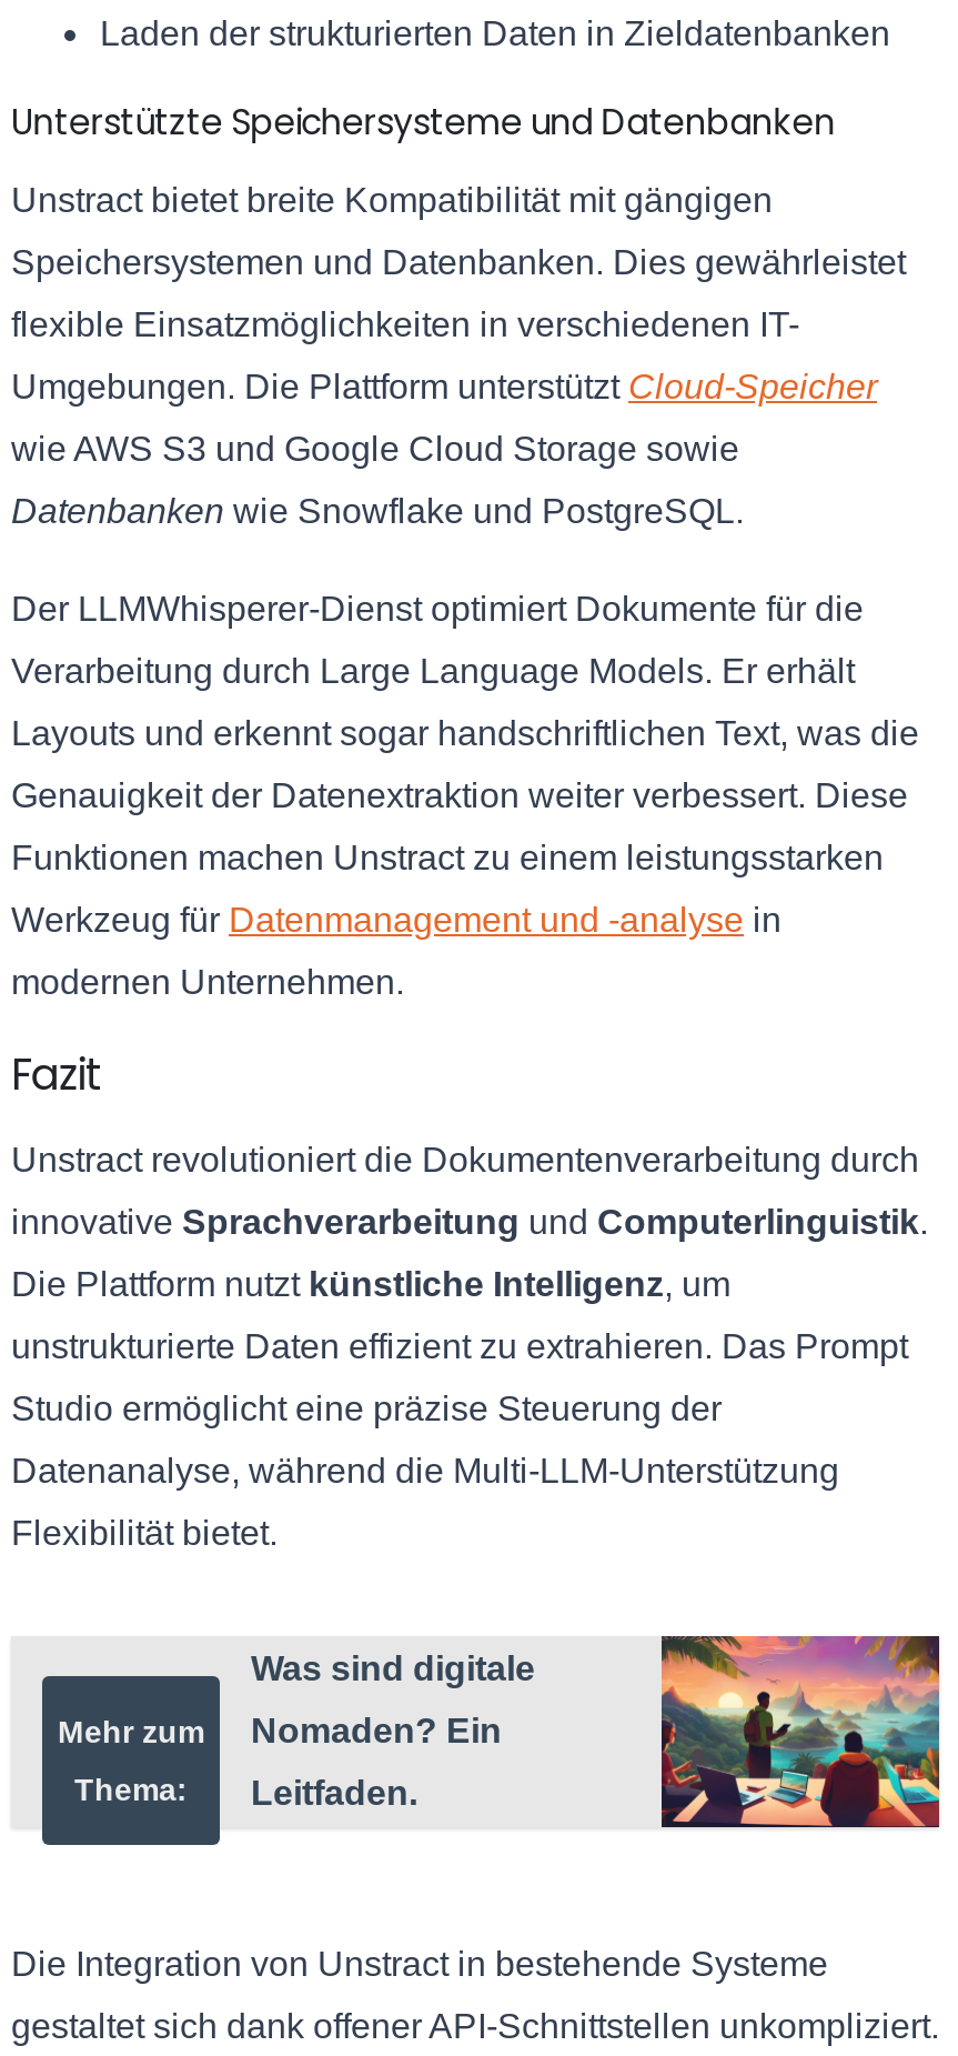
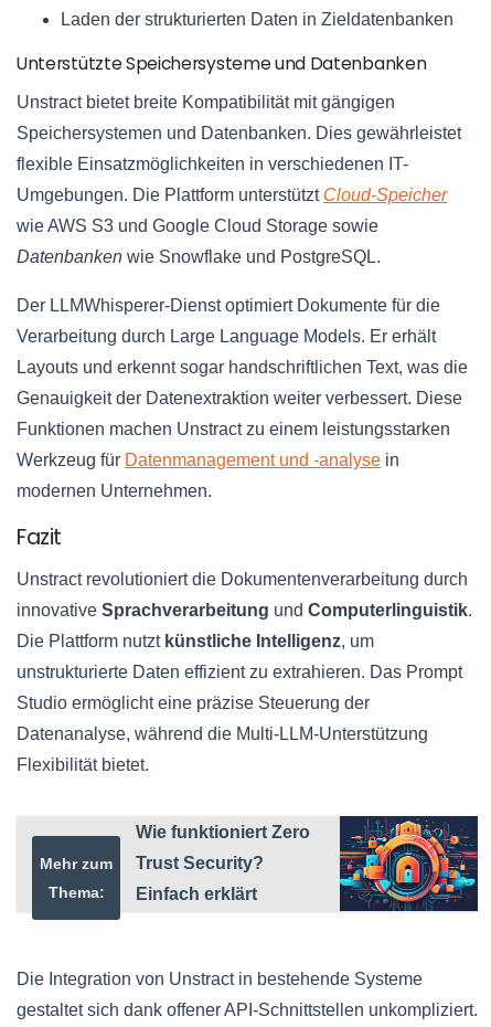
- [image]
+ [image]

- Was sind digitale
+ Wie funktioniert Zero

- Nomaden? Ein
+ Trust Security?

- Leitfaden.
+ Einfach erklärt
